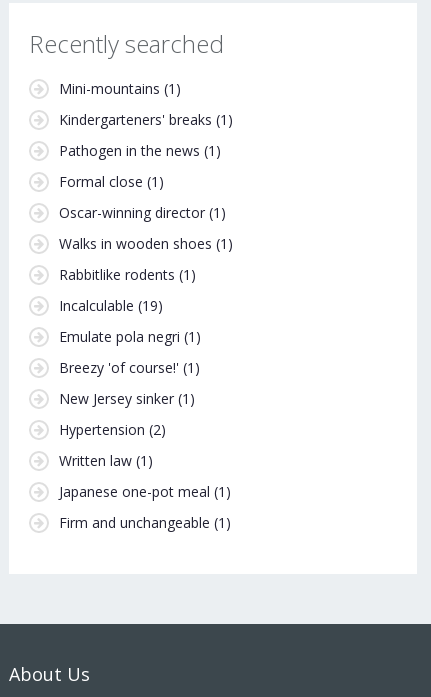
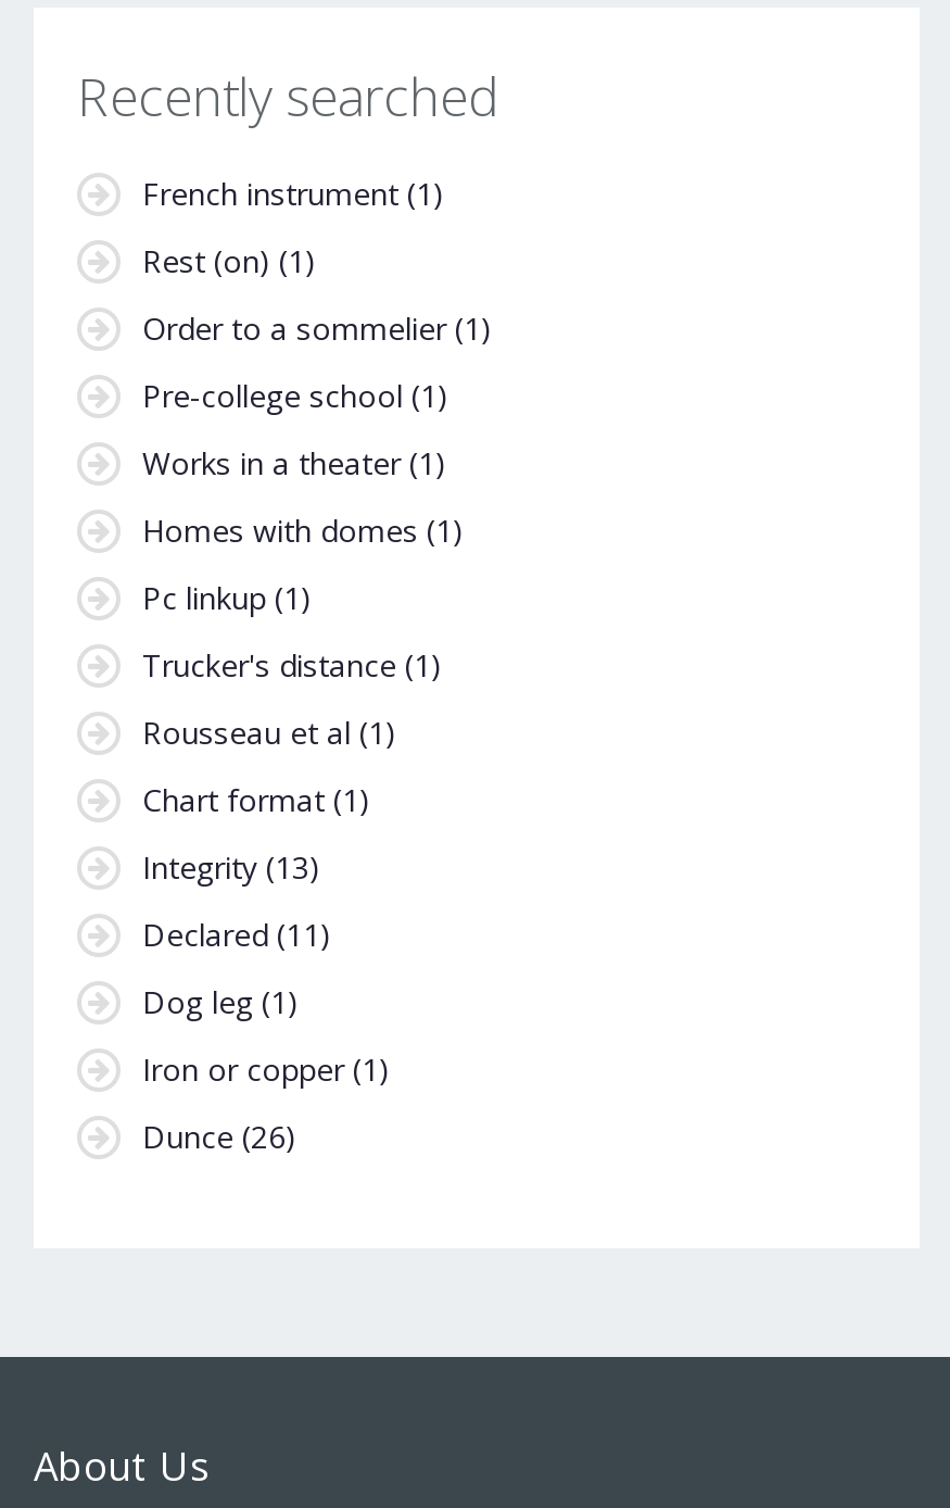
- Mini-mountains (1)
+ French instrument (1)

- Kindergarteners' breaks (1)
+ Rest (on) (1)

- Pathogen in the news (1)
+ Order to a sommelier (1)

- Formal close (1)
+ Pre-college school (1)

- Oscar-winning director (1)
+ Works in a theater (1)

- Walks in wooden shoes (1)
+ Homes with domes (1)

- Rabbitlike rodents (1)
+ Pc linkup (1)

- Incalculable (19)
+ Trucker's distance (1)

- Emulate pola negri (1)
+ Rousseau et al (1)

- Breezy 'of course!' (1)
+ Chart format (1)

- New Jersey sinker (1)
+ Integrity (13)

- Hypertension (2)
+ Declared (11)

- Written law (1)
+ Dog leg (1)

- Japanese one-pot meal (1)
+ Iron or copper (1)

- Firm and unchangeable (1)
+ Dunce (26)
